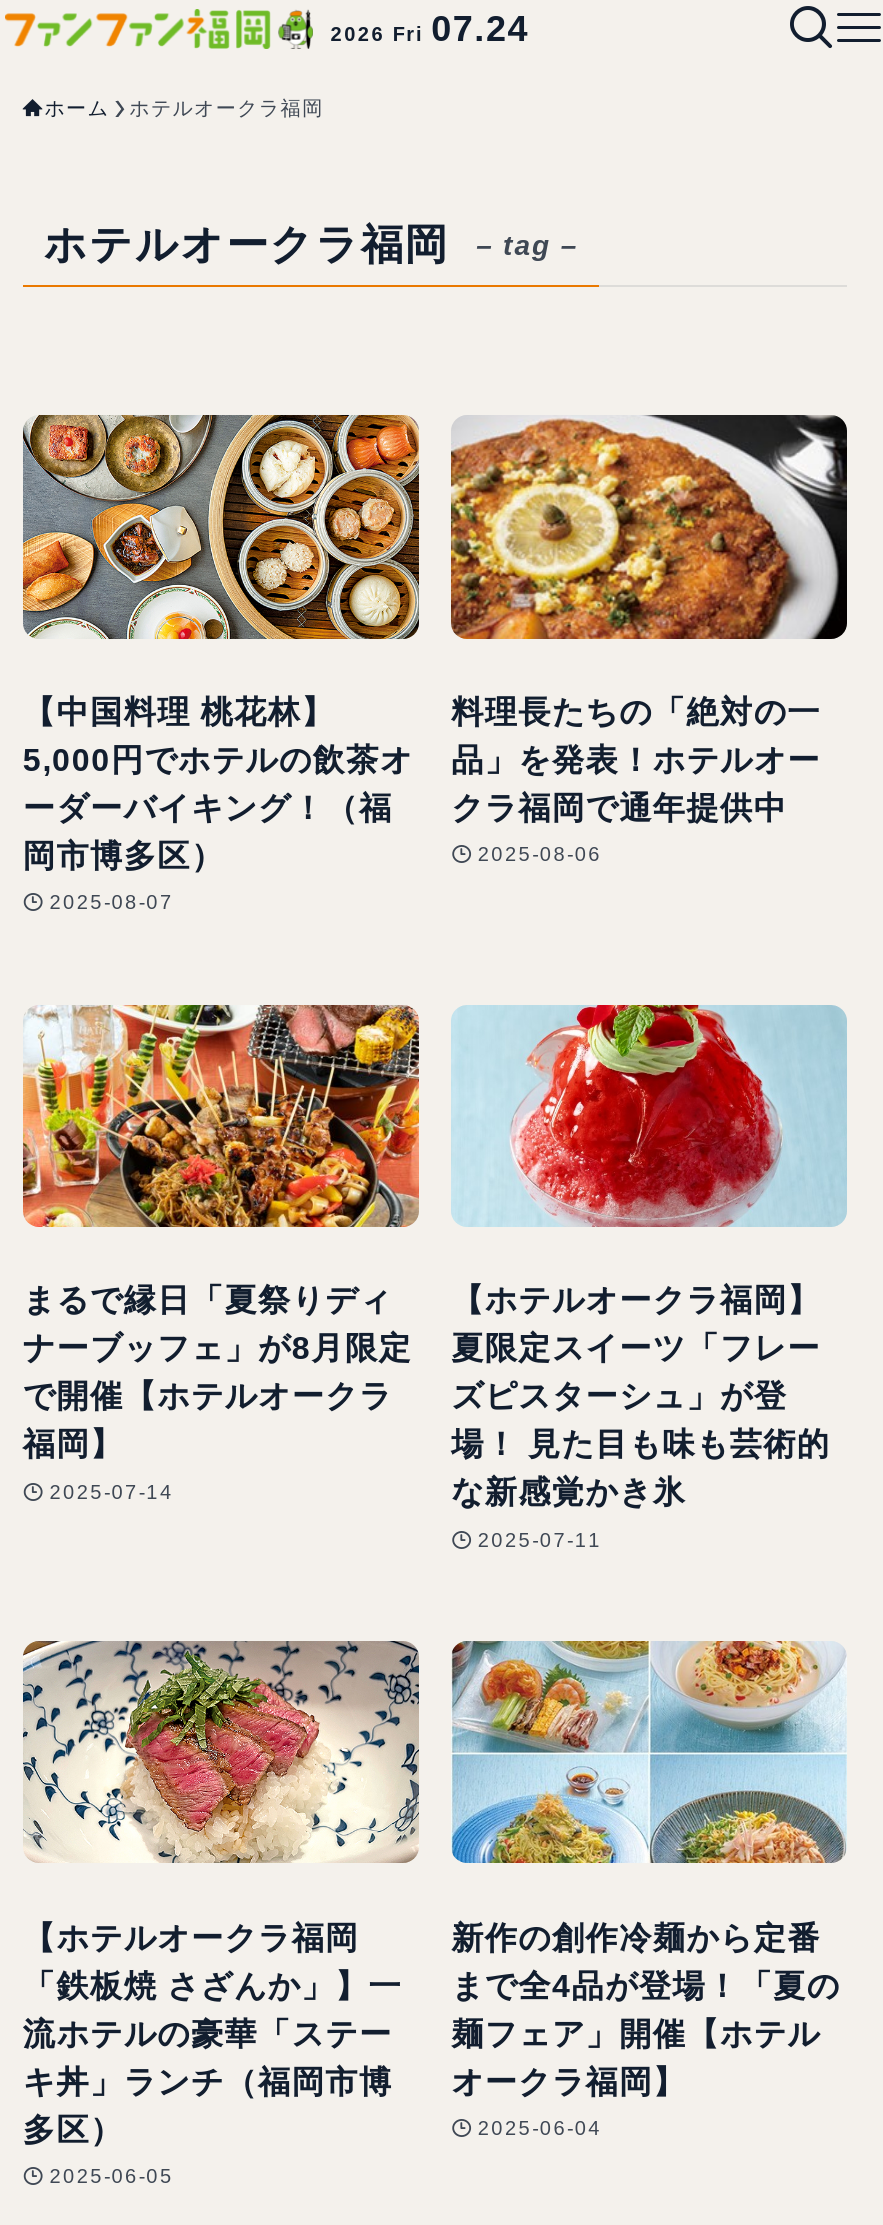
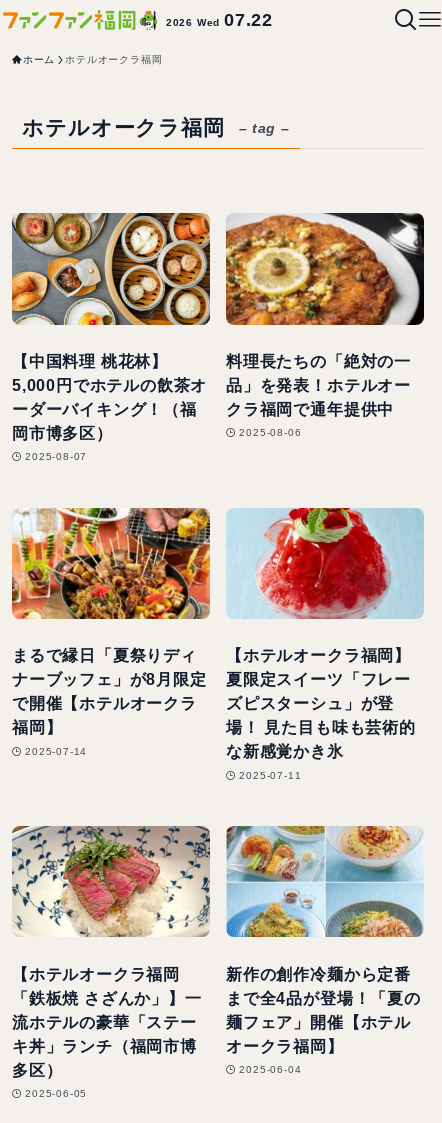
- 2026 Fri 07.24
+ 2026 Wed 07.22
